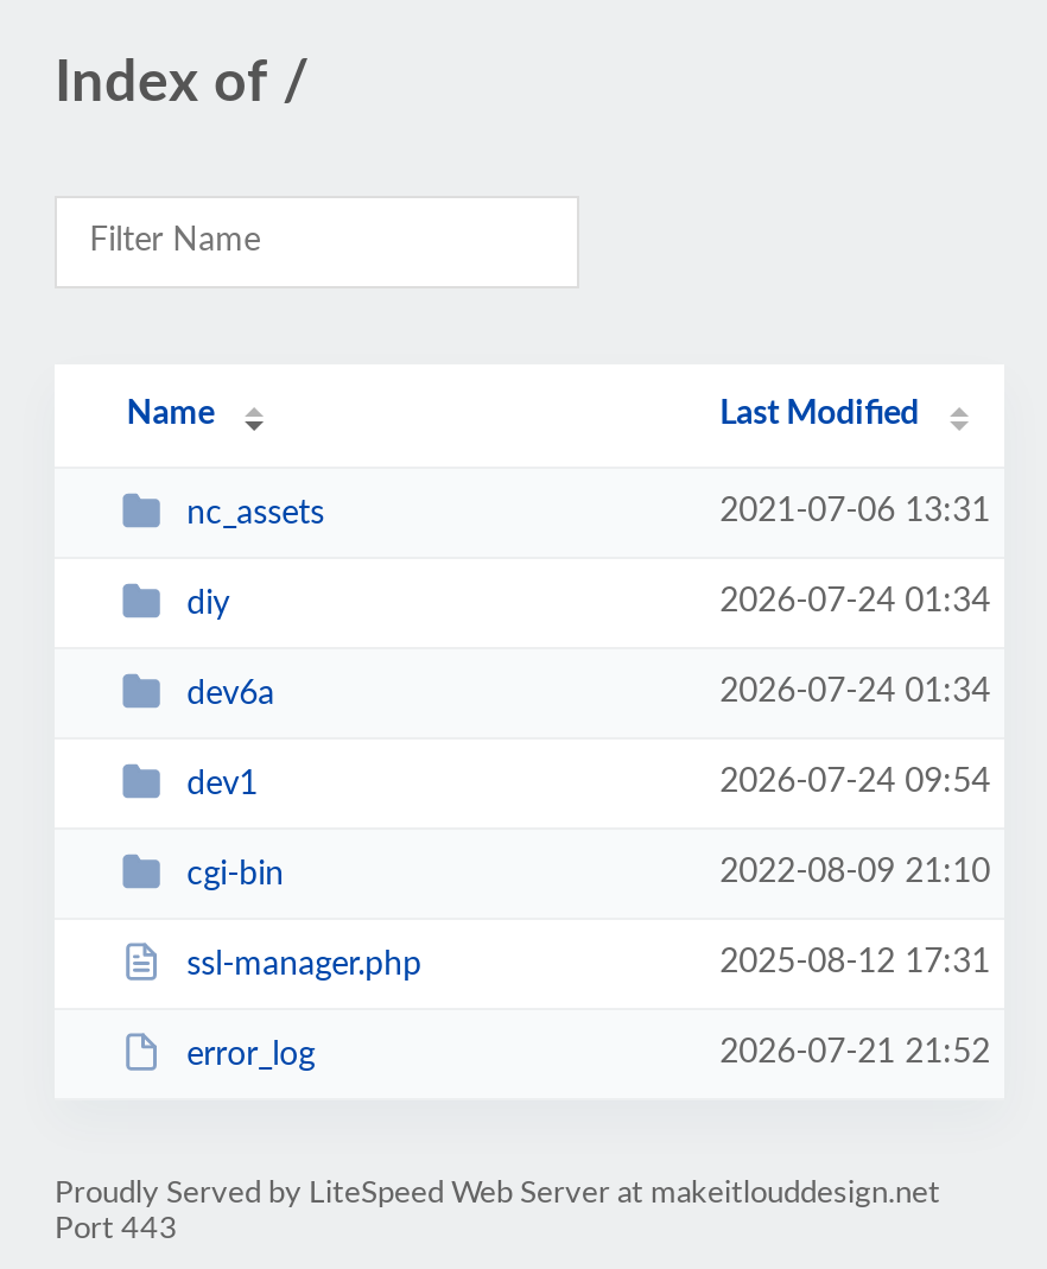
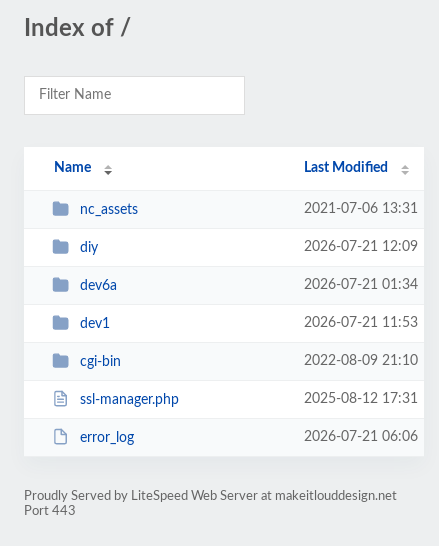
- 2026-07-24 01:34
+ 2026-07-21 12:09

- 2026-07-24 01:34
+ 2026-07-21 01:34

- 2026-07-24 09:54
+ 2026-07-21 11:53

- 2026-07-21 21:52
+ 2026-07-21 06:06
